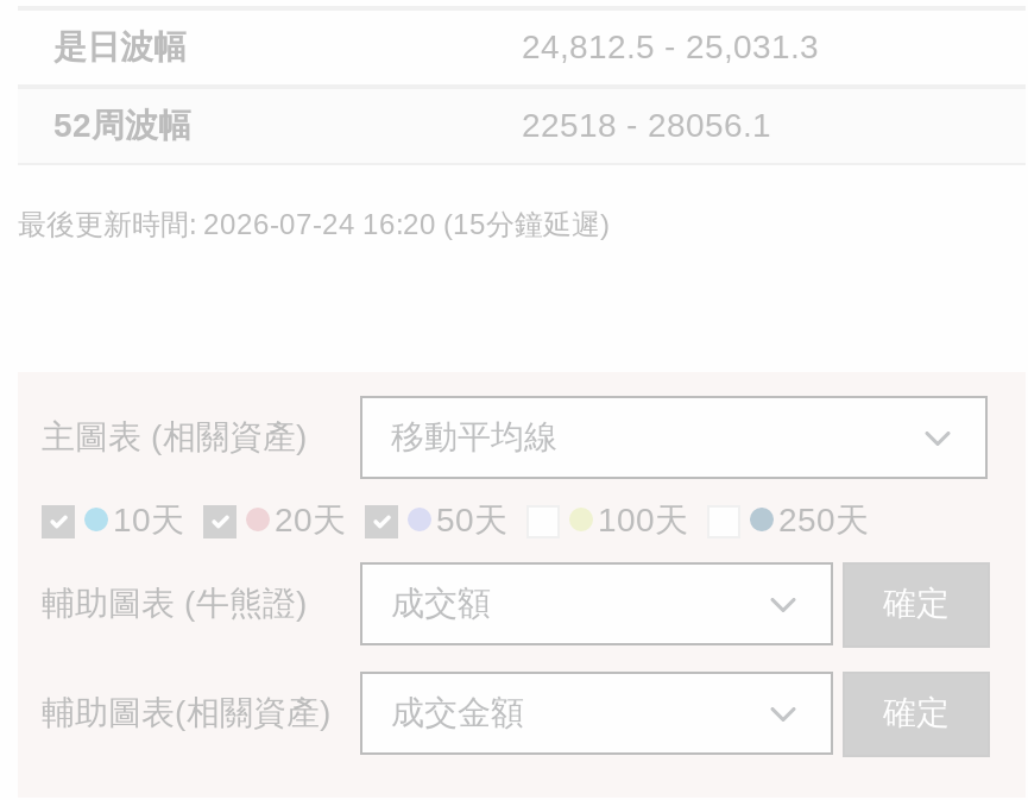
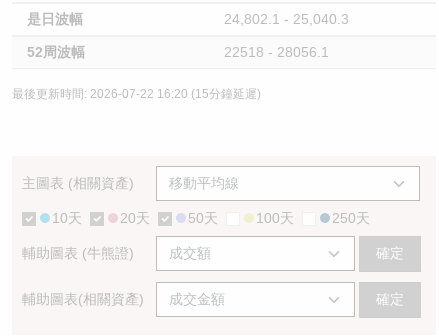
- 24,812.5 - 25,031.3
+ 24,802.1 - 25,040.3

- 最後更新時間: 2026-07-24 16:20 (15分鐘延遲)
+ 最後更新時間: 2026-07-22 16:20 (15分鐘延遲)
